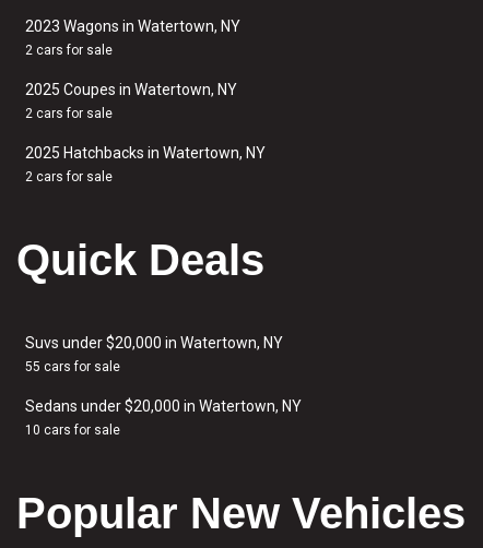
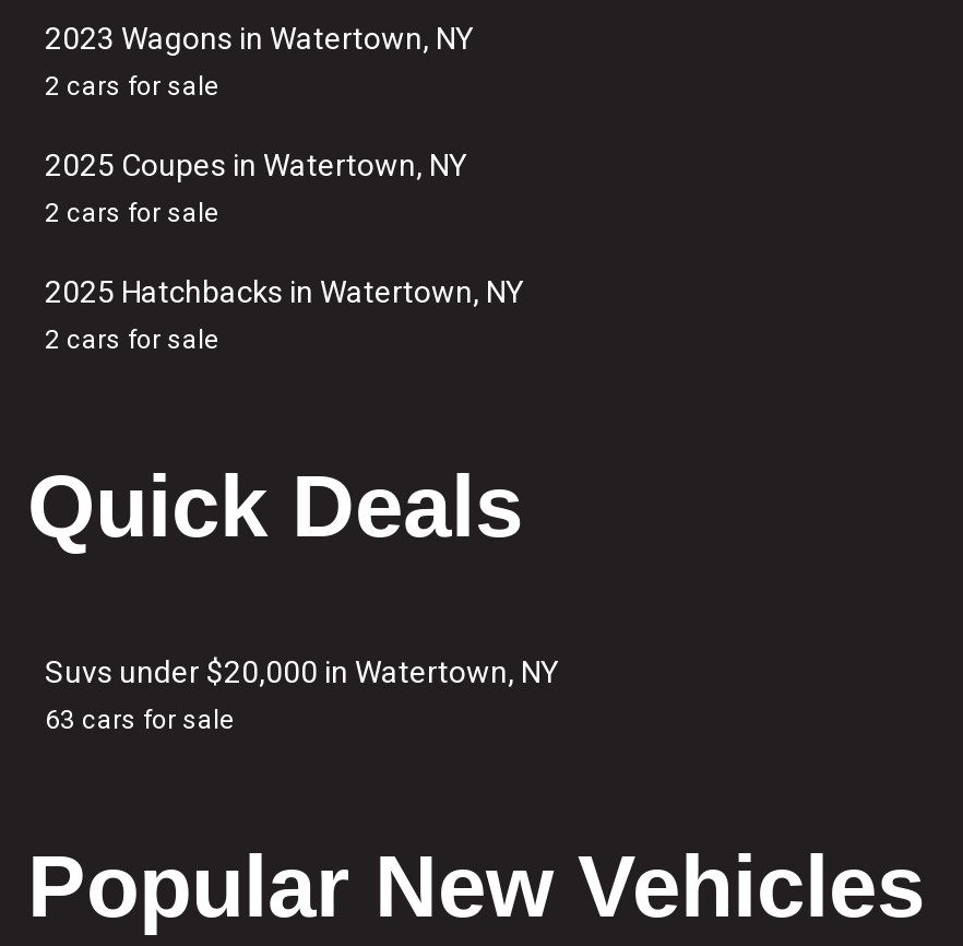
- 55 cars for sale
- Sedans under $20,000 in Watertown, NY
- 10 cars for sale
+ 63 cars for sale
